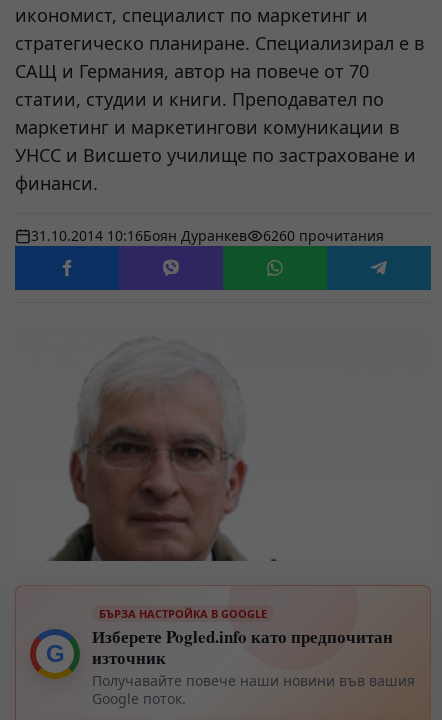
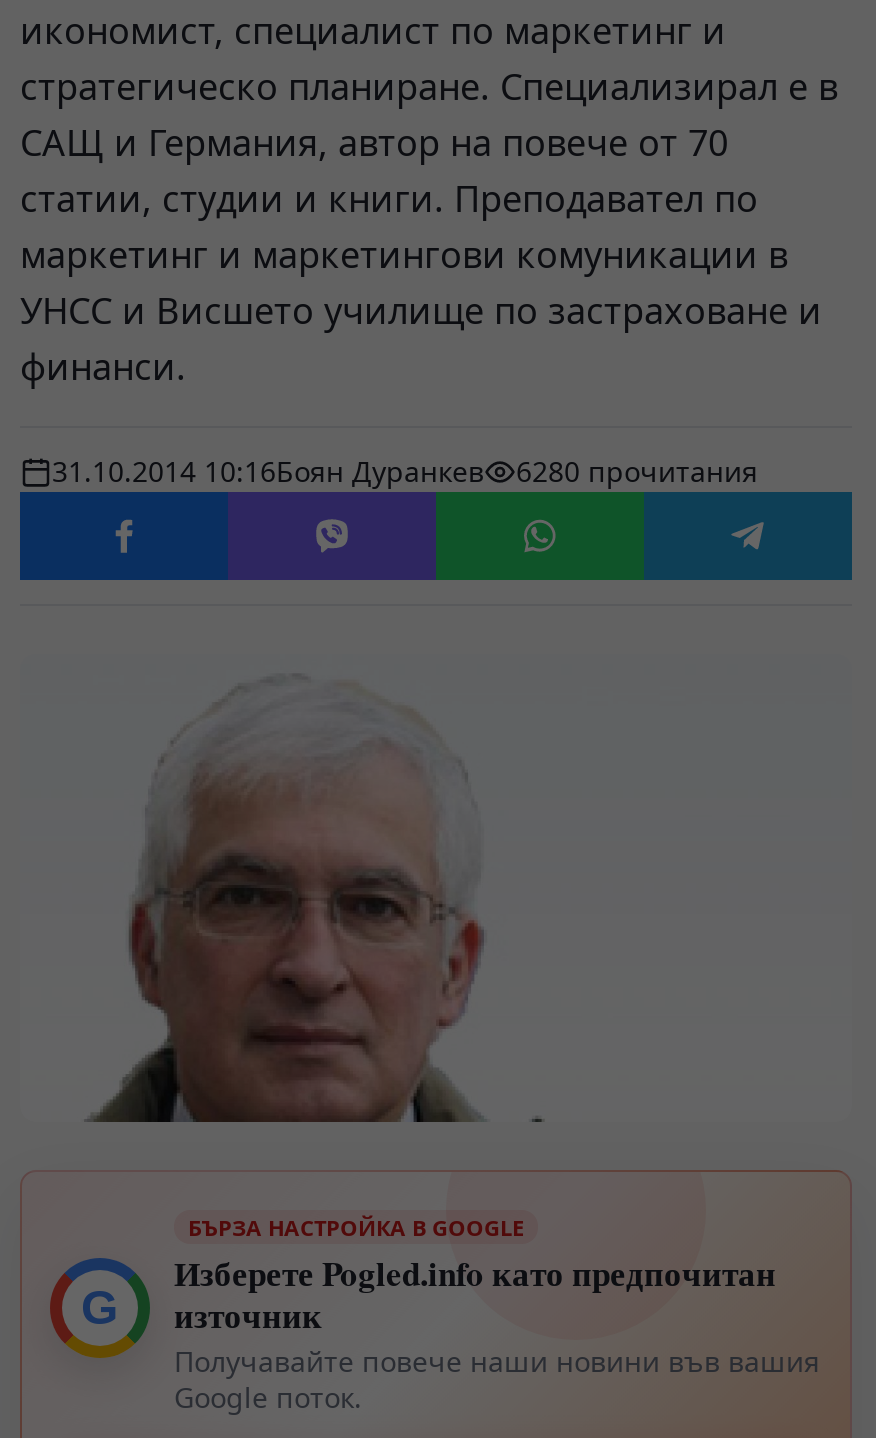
- 6260 прочитания
+ 6280 прочитания
